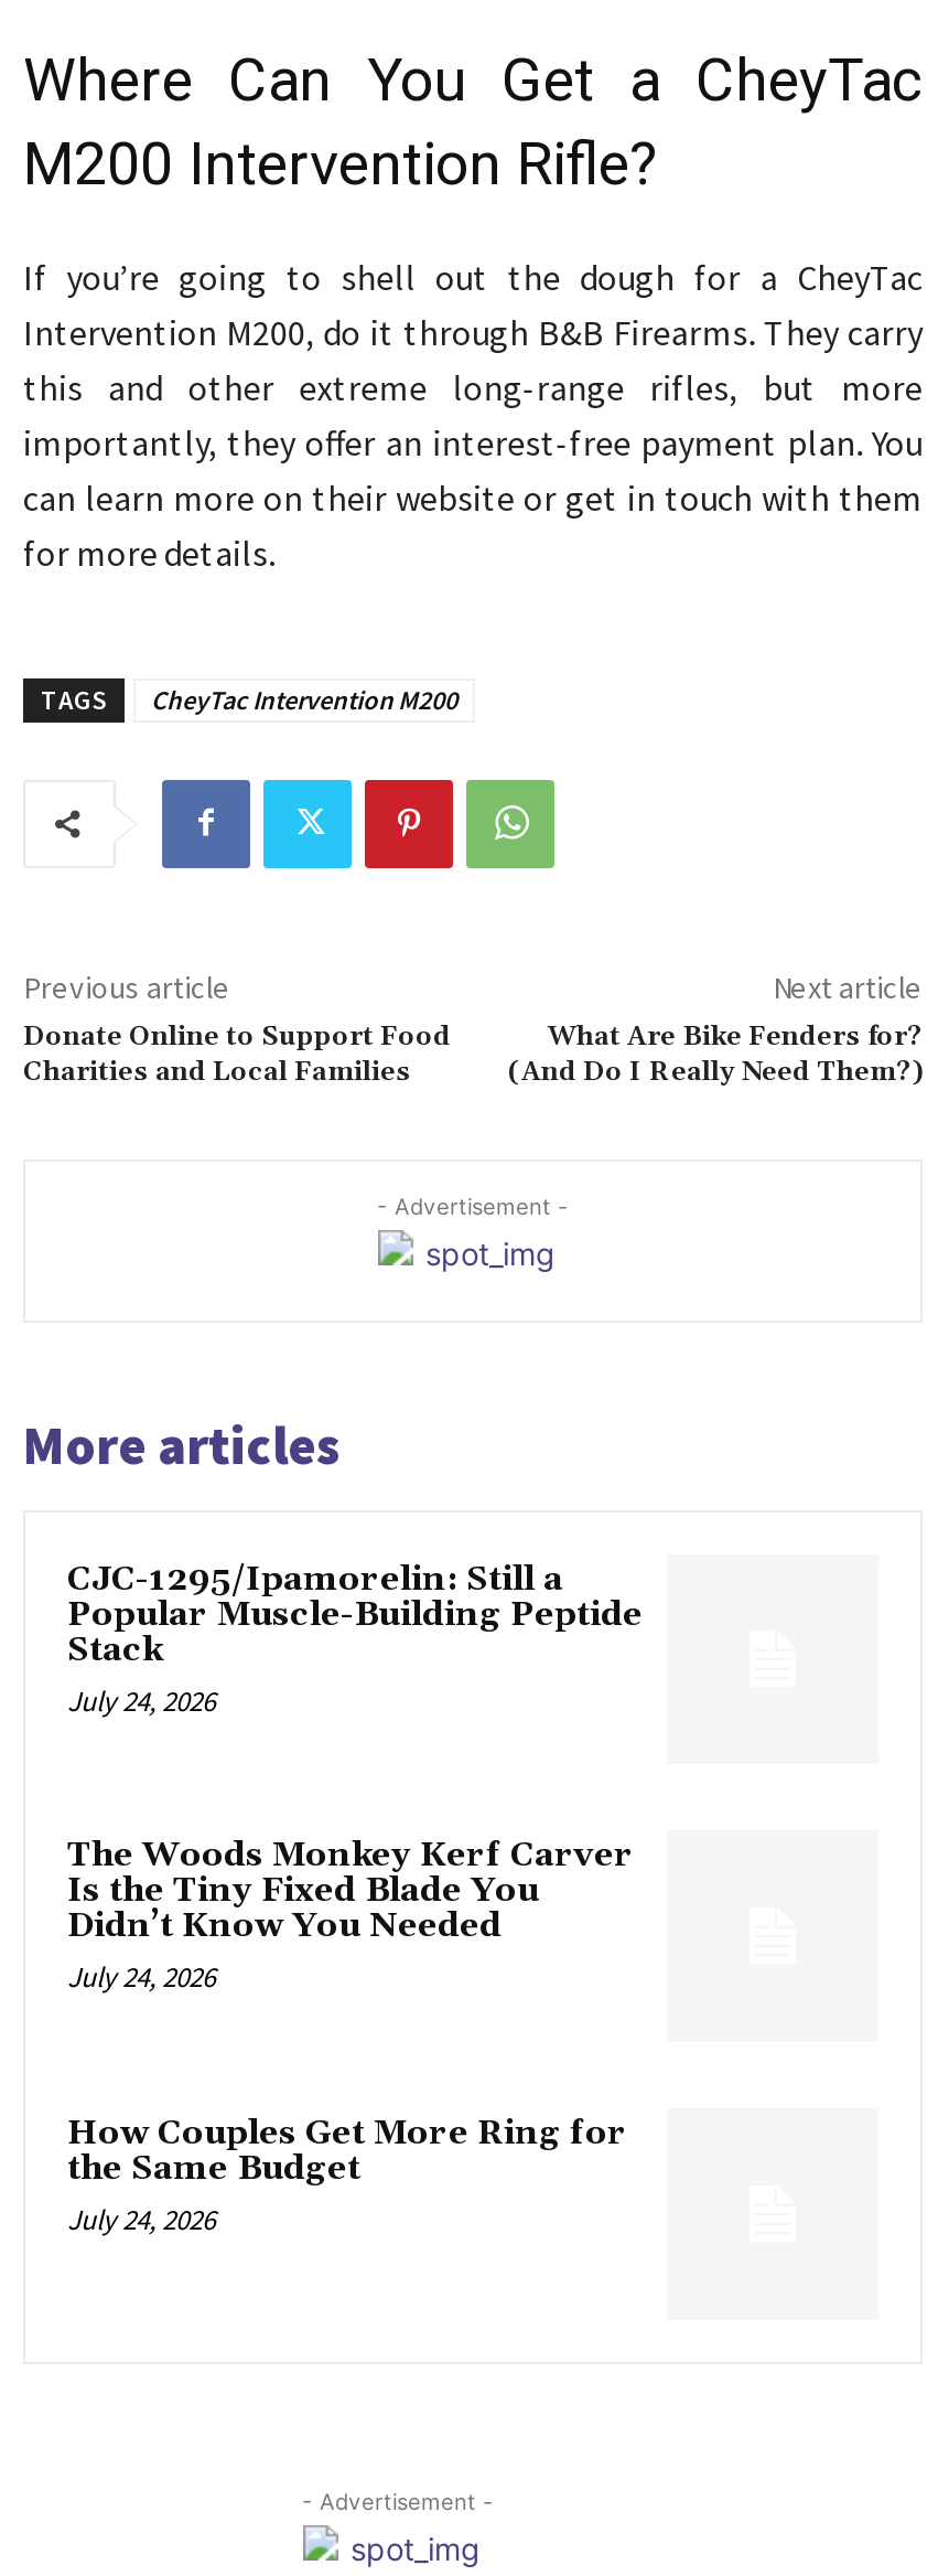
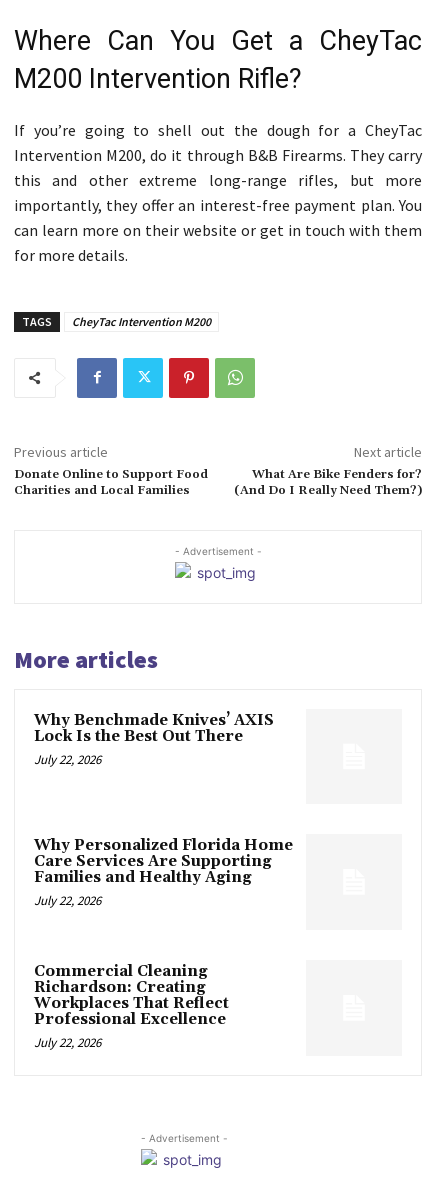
- CJC-1295/Ipamorelin: Still a
- Popular Muscle-Building Peptide
- Stack
- July 24, 2026
+ Why Benchmade Knives’ AXIS
+ Lock Is the Best Out There
+ July 22, 2026

- The Woods Monkey Kerf Carver
- Is the Tiny Fixed Blade You
- Didn’t Know You Needed
- July 24, 2026
+ Why Personalized Florida Home
+ Care Services Are Supporting
+ Families and Healthy Aging
+ July 22, 2026

- How Couples Get More Ring for
- the Same Budget
- July 24, 2026
+ Commercial Cleaning
+ Richardson: Creating
+ Workplaces That Reflect
+ Professional Excellence
+ July 22, 2026
